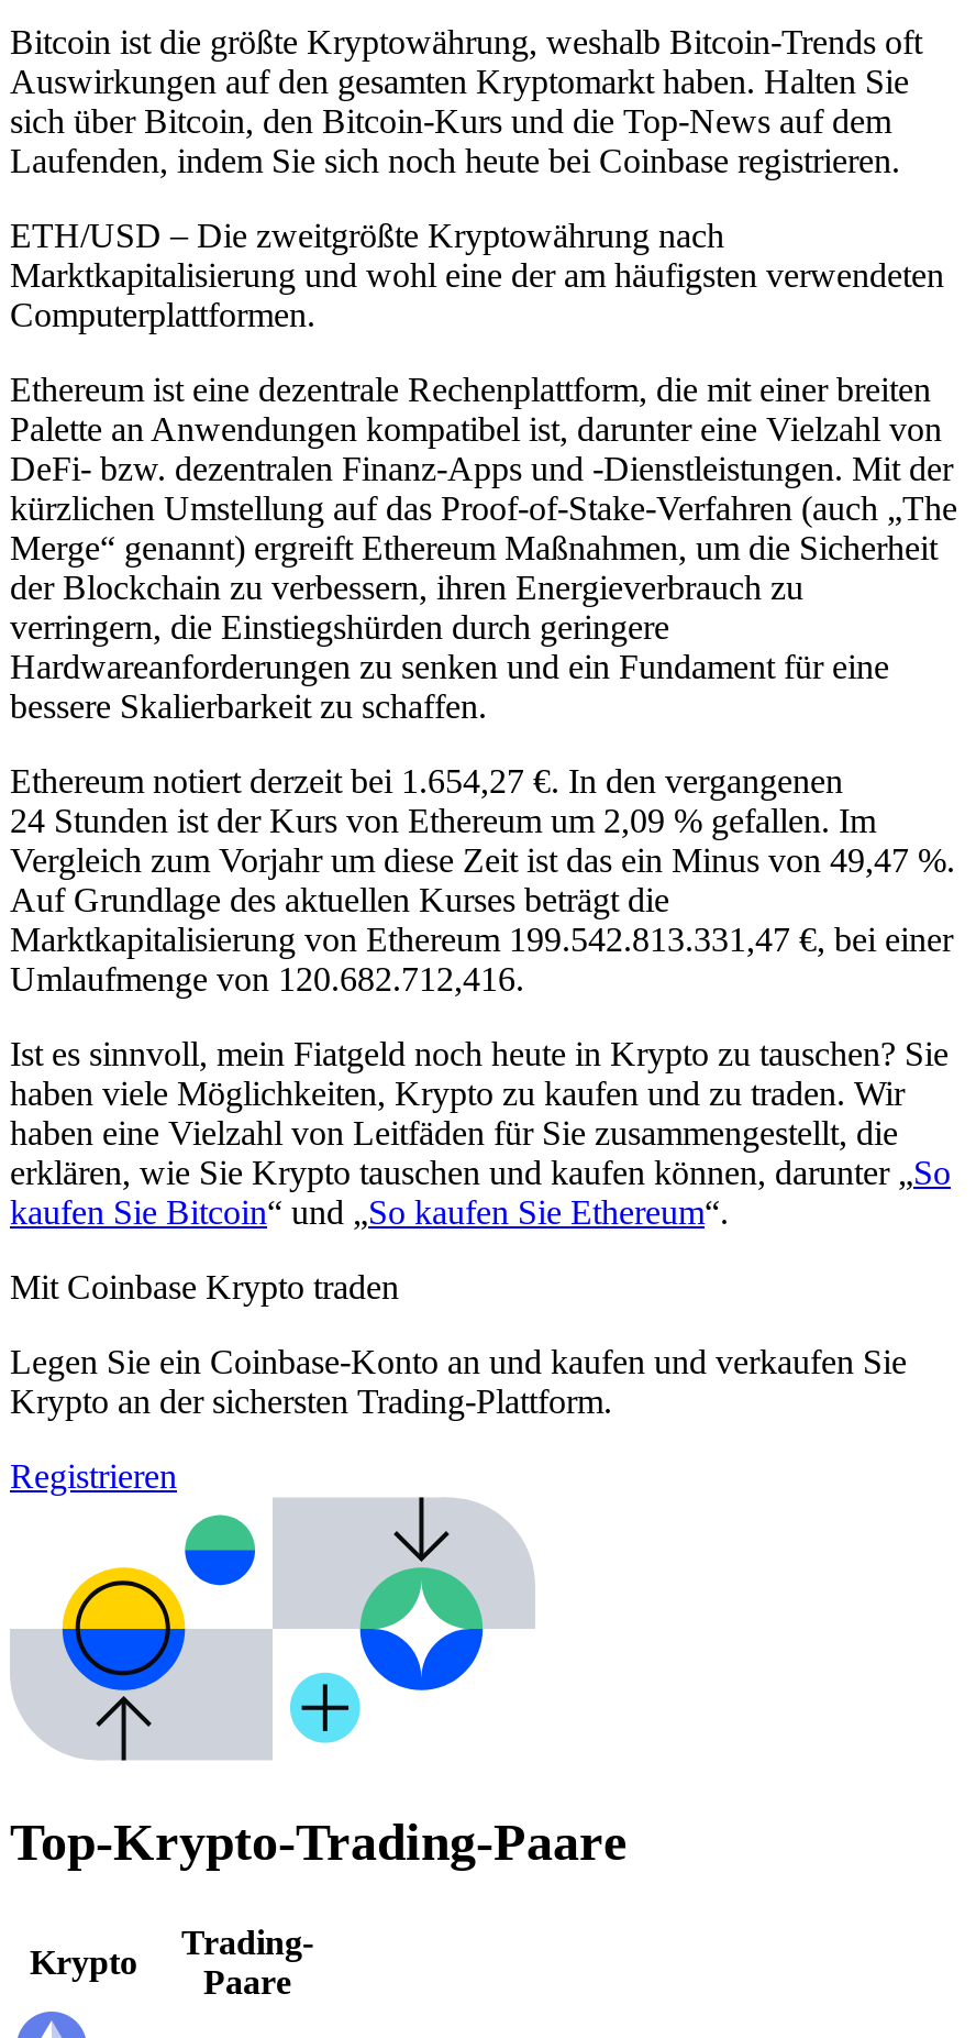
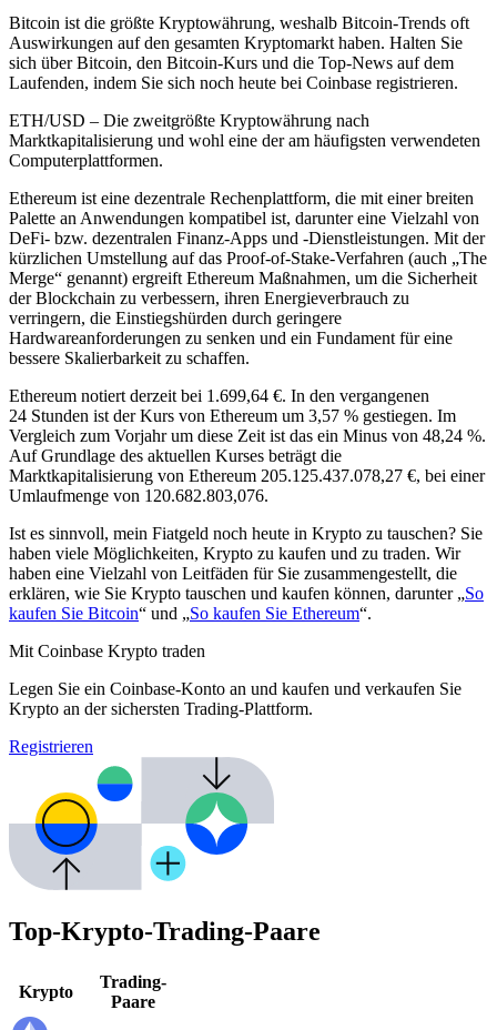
- Ethereum notiert derzeit bei 1.654,27 €. In den vergangenen
+ Ethereum notiert derzeit bei 1.699,64 €. In den vergangenen

- 24 Stunden ist der Kurs von Ethereum um 2,09 % gefallen. Im
+ 24 Stunden ist der Kurs von Ethereum um 3,57 % gestiegen. Im

- Vergleich zum Vorjahr um diese Zeit ist das ein Minus von 49,47 %.
+ Vergleich zum Vorjahr um diese Zeit ist das ein Minus von 48,24 %.

- Marktkapitalisierung von Ethereum 199.542.813.331,47 €, bei einer
+ Marktkapitalisierung von Ethereum 205.125.437.078,27 €, bei einer

- Umlaufmenge von 120.682.712,416.
+ Umlaufmenge von 120.682.803,076.
